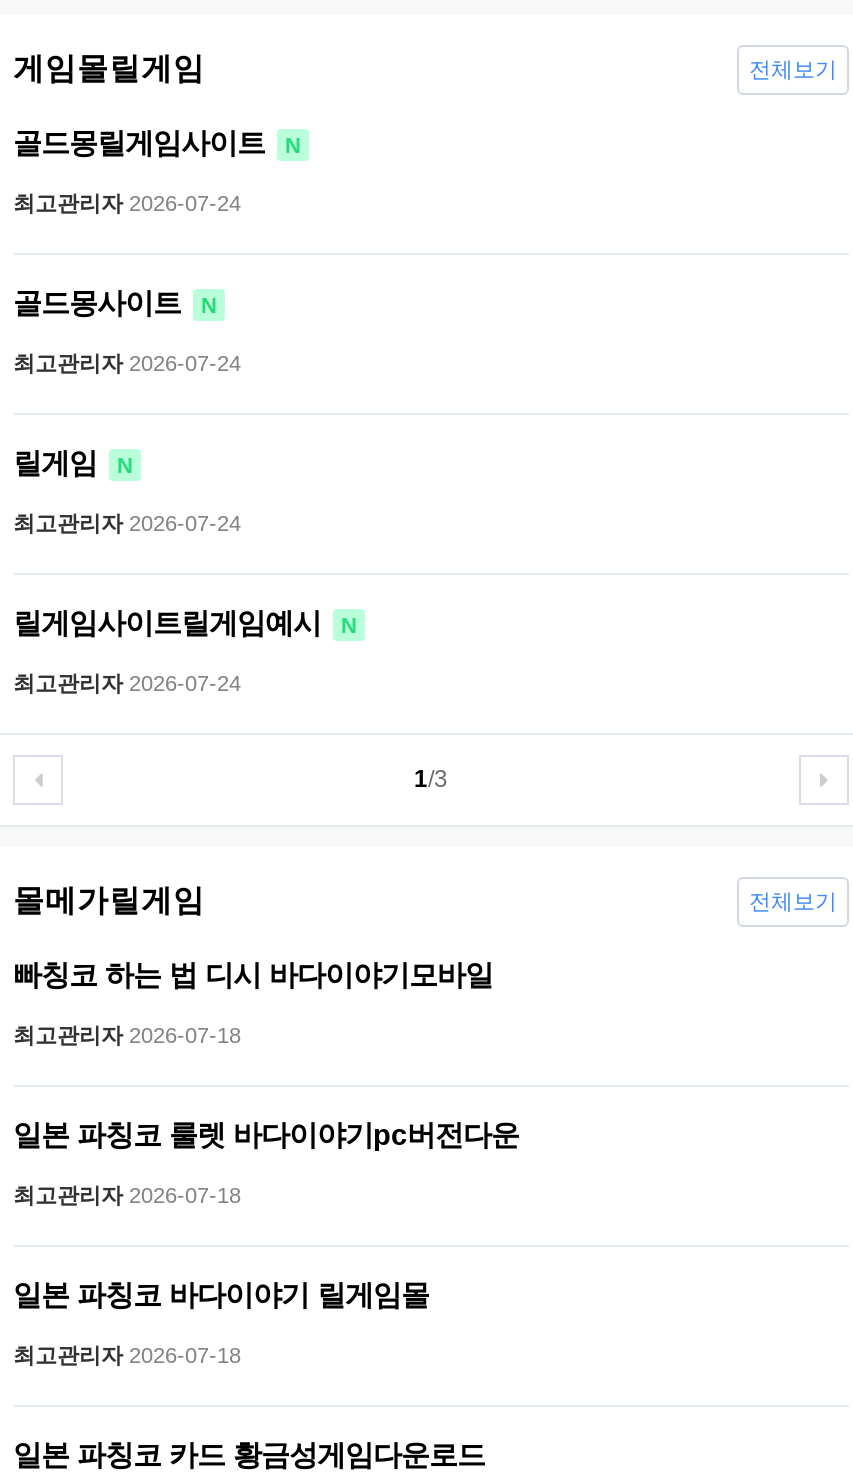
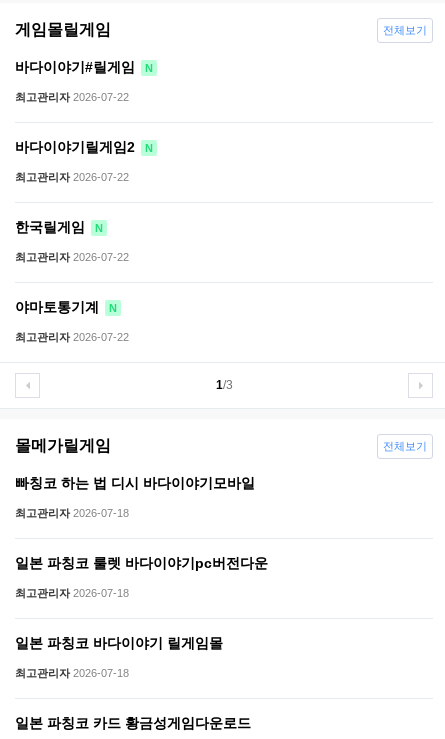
- 골드몽릴게임사이트 N
+ 바다이야기#릴게임 N

- 최고관리자 2026-07-24
+ 최고관리자 2026-07-22

- 골드몽사이트 N
+ 바다이야기릴게임2 N

- 최고관리자 2026-07-24
+ 최고관리자 2026-07-22

- 릴게임 N
+ 한국릴게임 N

- 최고관리자 2026-07-24
+ 최고관리자 2026-07-22

- 릴게임사이트릴게임예시 N
+ 야마토통기계 N

- 최고관리자 2026-07-24
+ 최고관리자 2026-07-22
